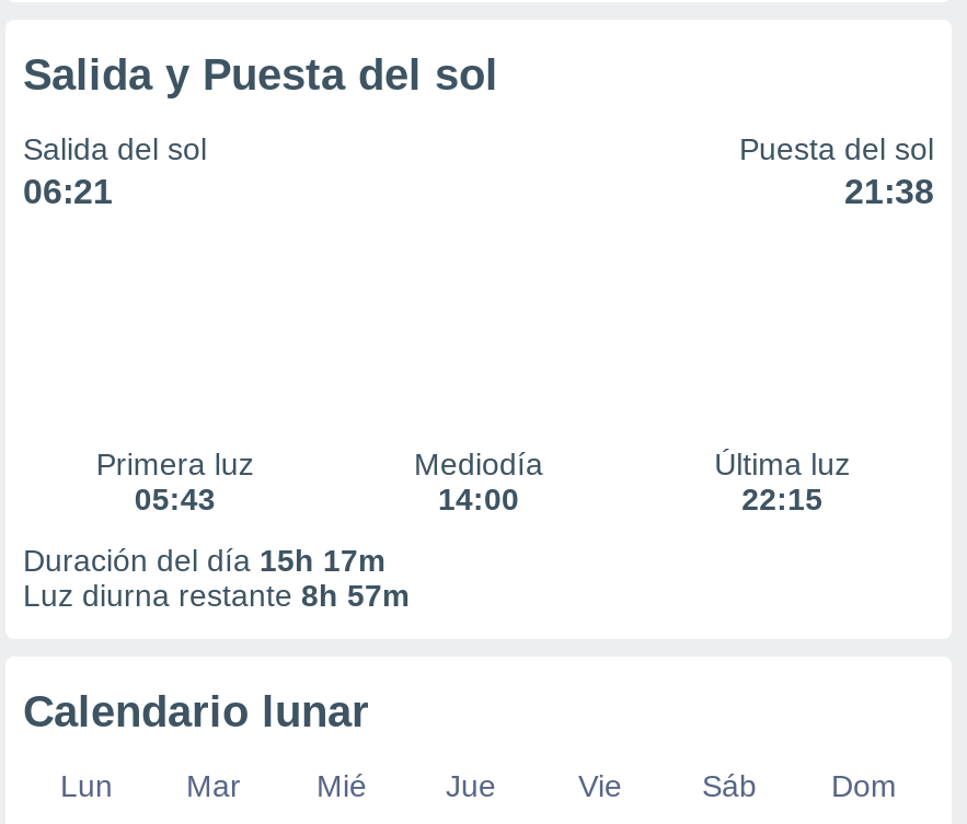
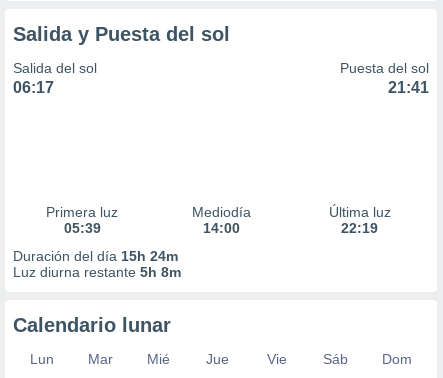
- 06:21
+ 06:17

- 21:38
+ 21:41

- 05:43
+ 05:39

- 22:15
+ 22:19

- Duración del día 15h 17m
+ Duración del día 15h 24m

- Luz diurna restante 8h 57m
+ Luz diurna restante 5h 8m
